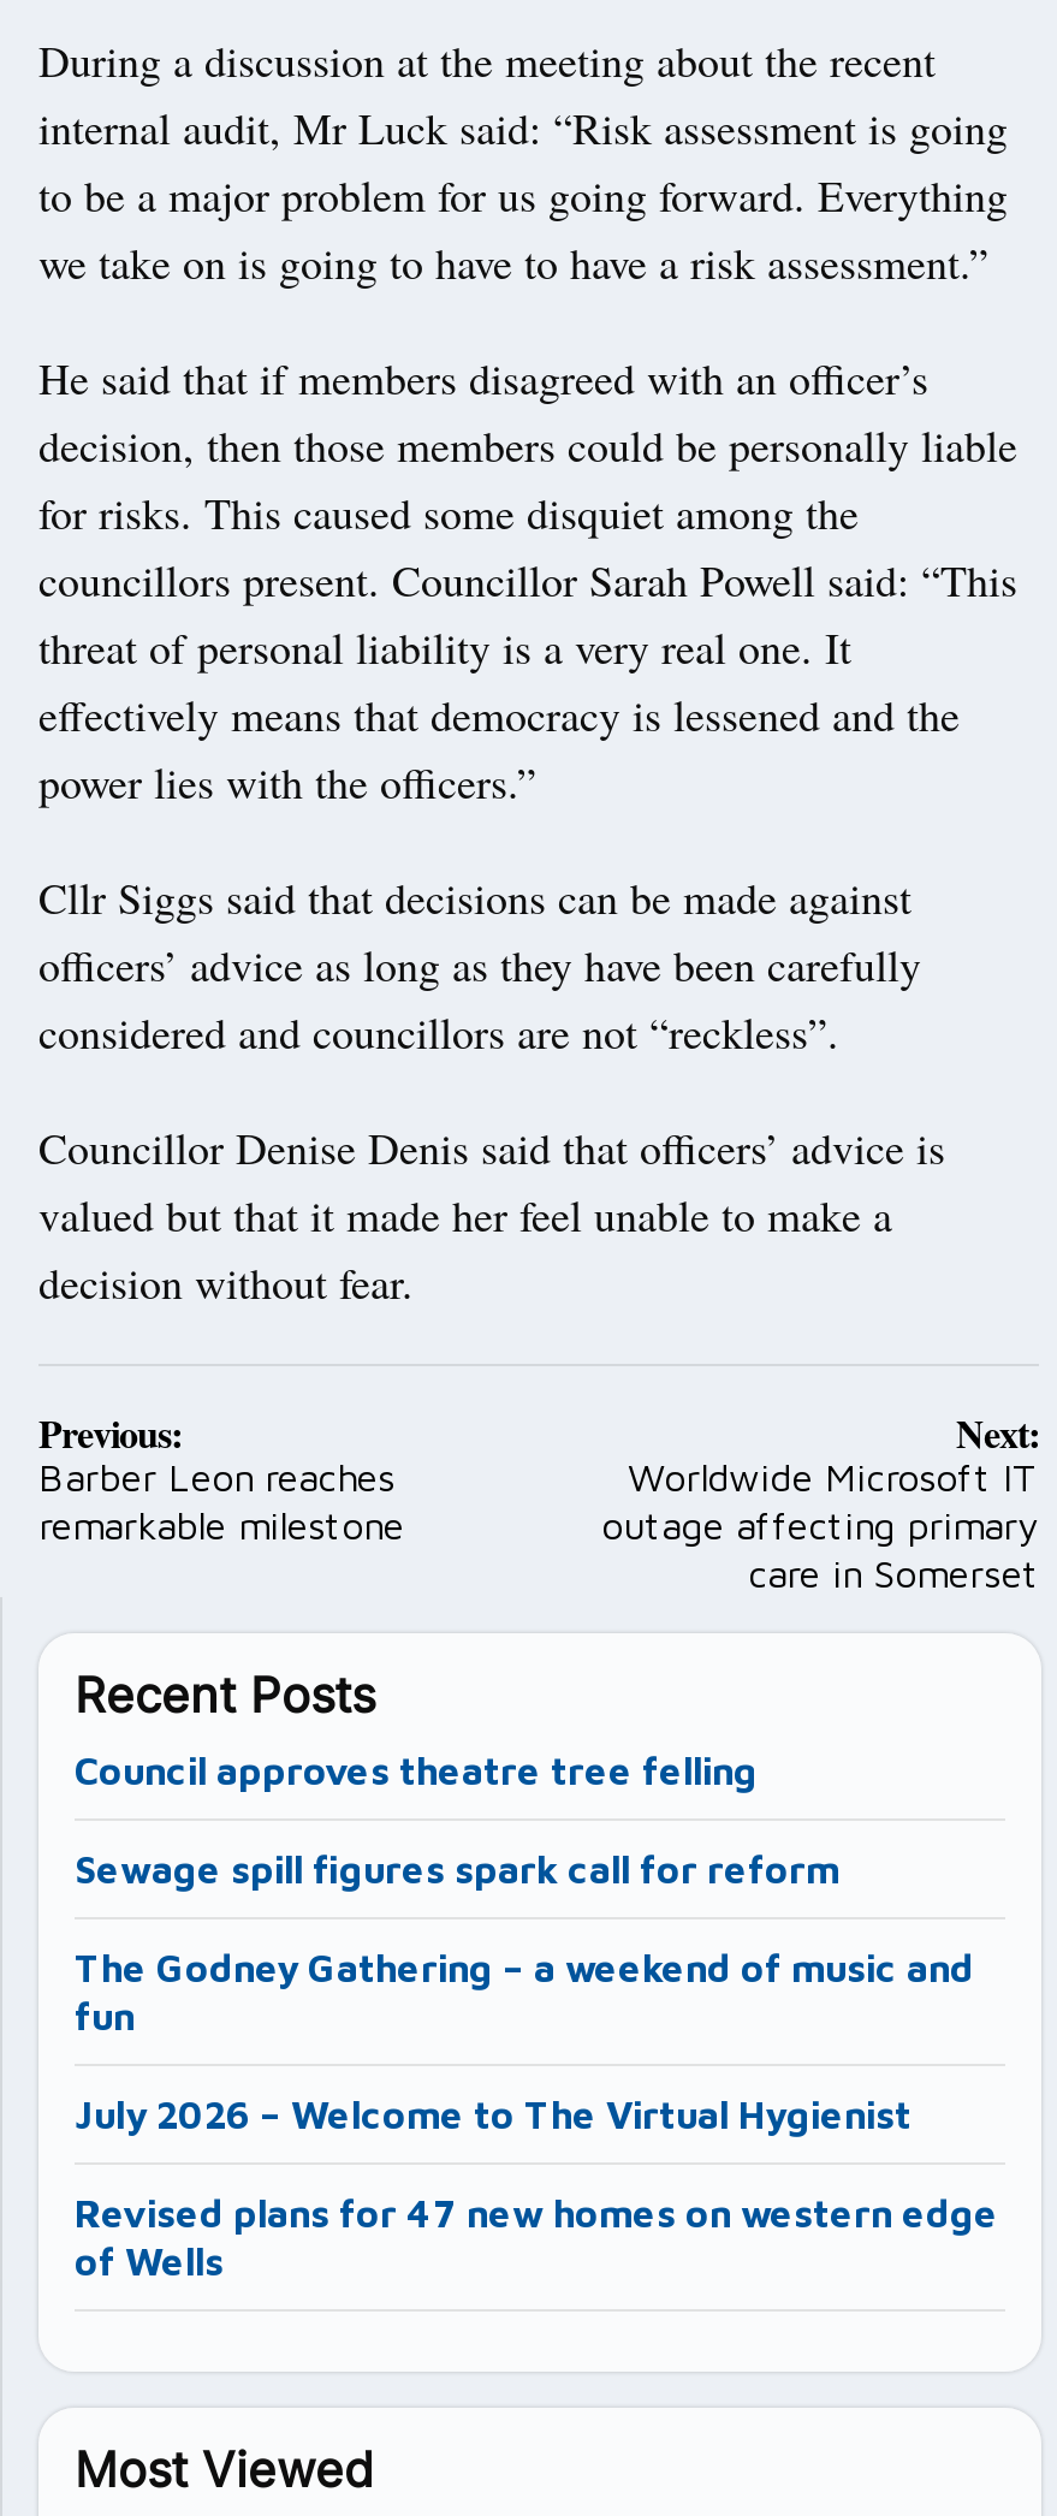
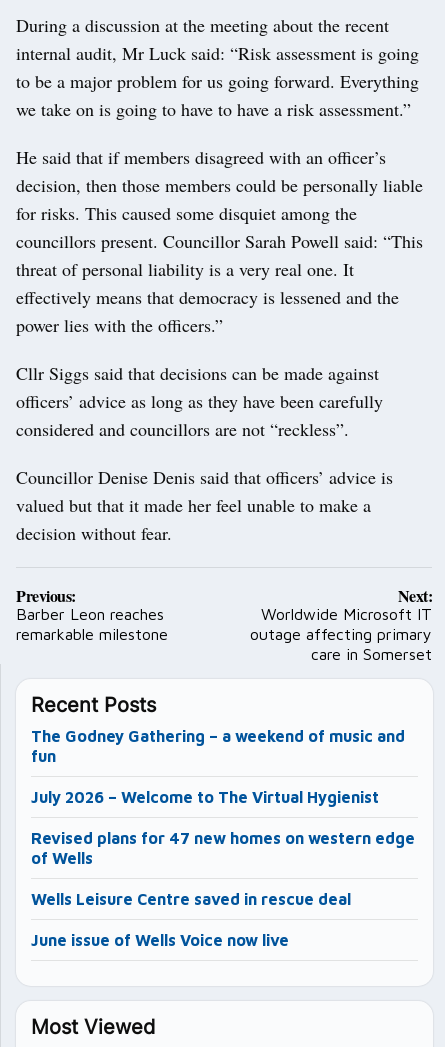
- Council approves theatre tree felling
- Sewage spill figures spark call for reform

moved up: The Godney Gathering – a weekend of music and | fun | July 2026 – Welcome to The Virtual Hygienist | Revised plans for 47 new homes on western edge | of Wells

+ Wells Leisure Centre saved in rescue deal
+ June issue of Wells Voice now live
